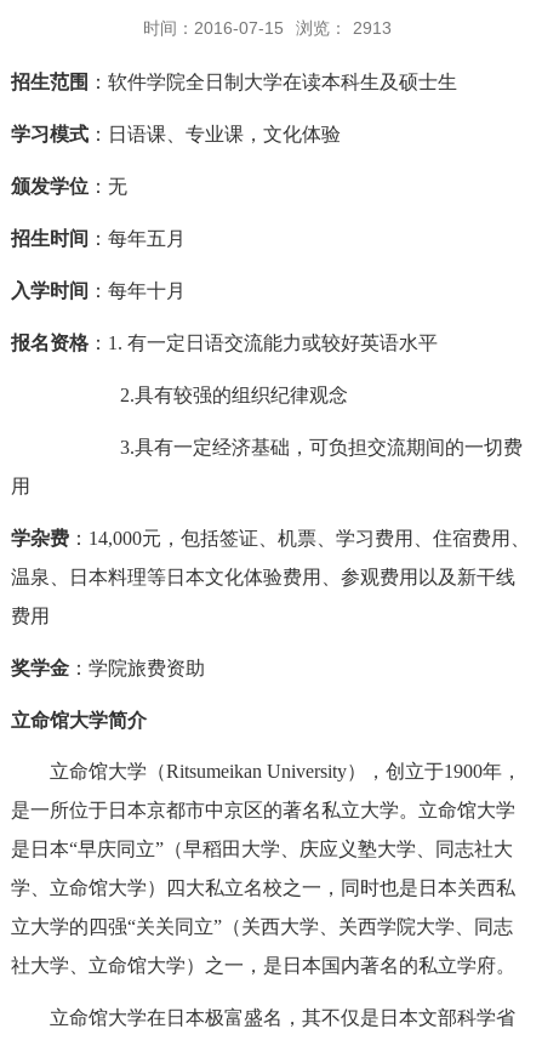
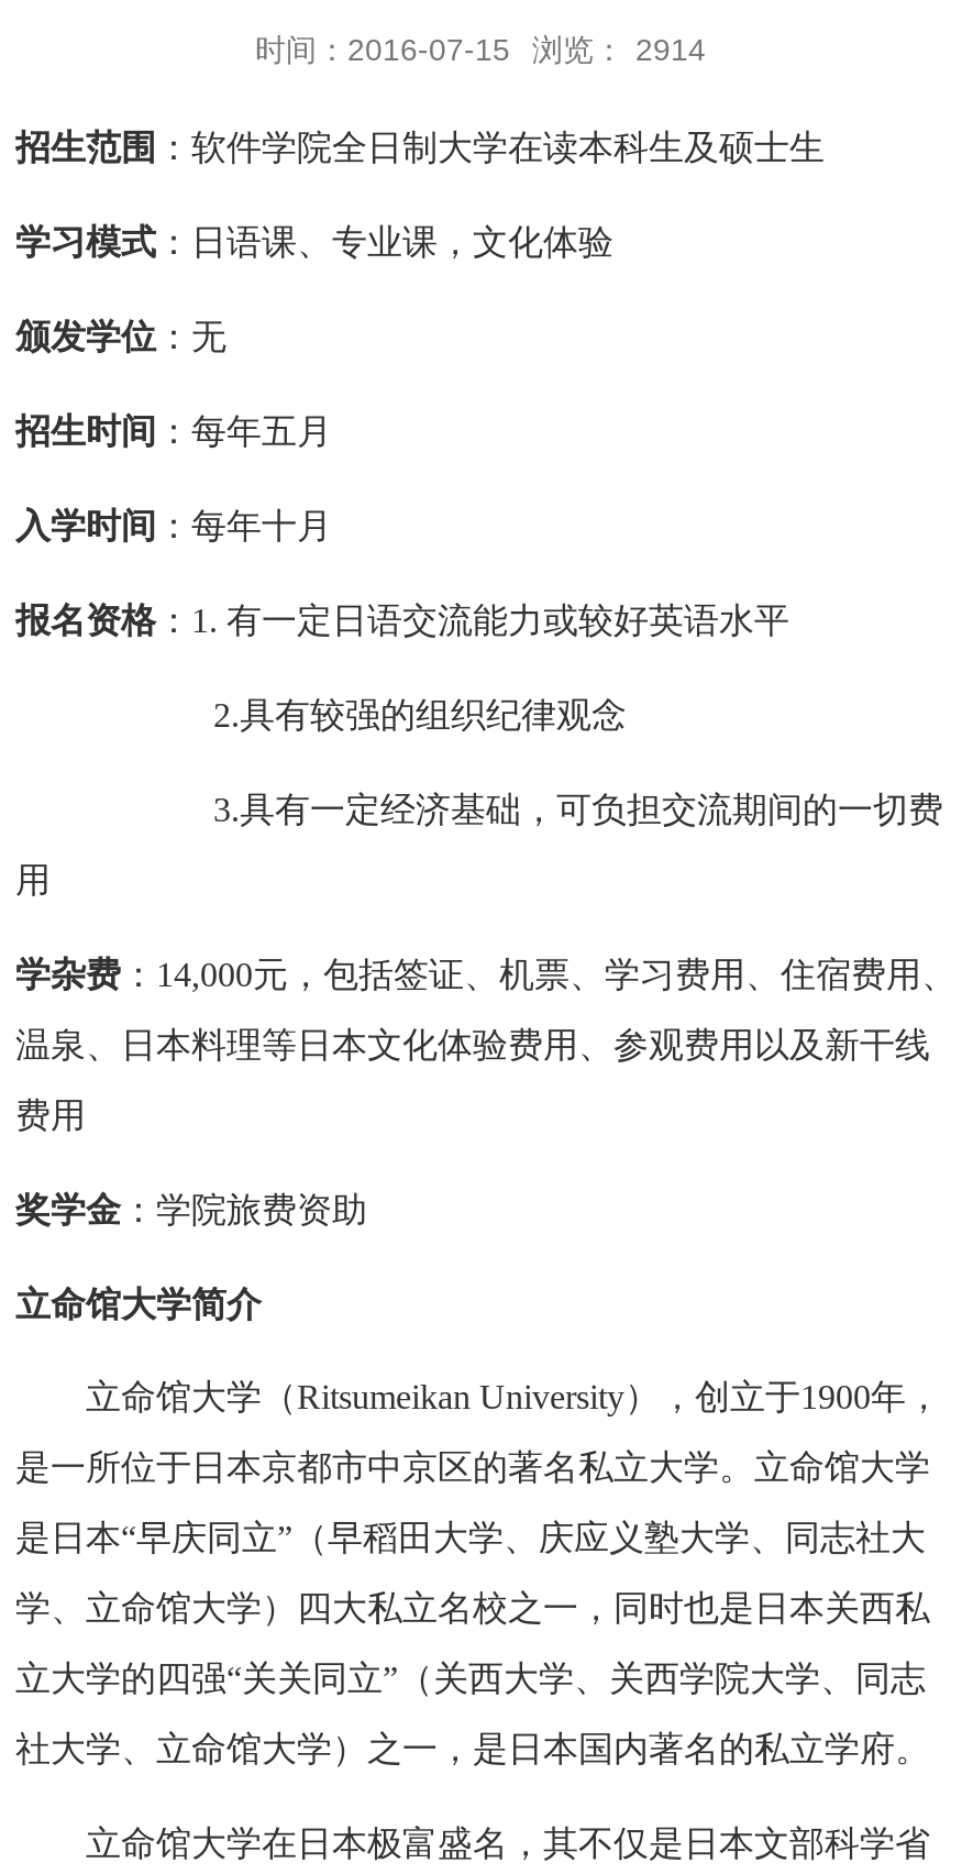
- 时间：2016-07-15 浏览： 2913
+ 时间：2016-07-15 浏览： 2914
